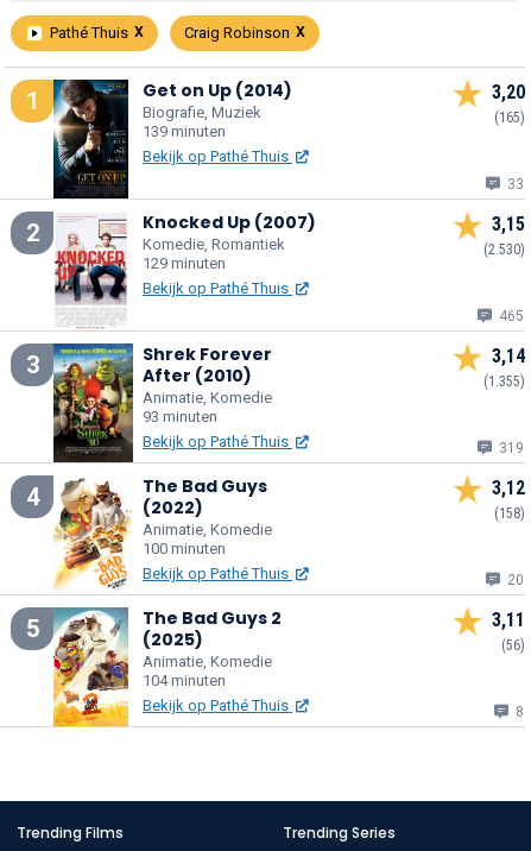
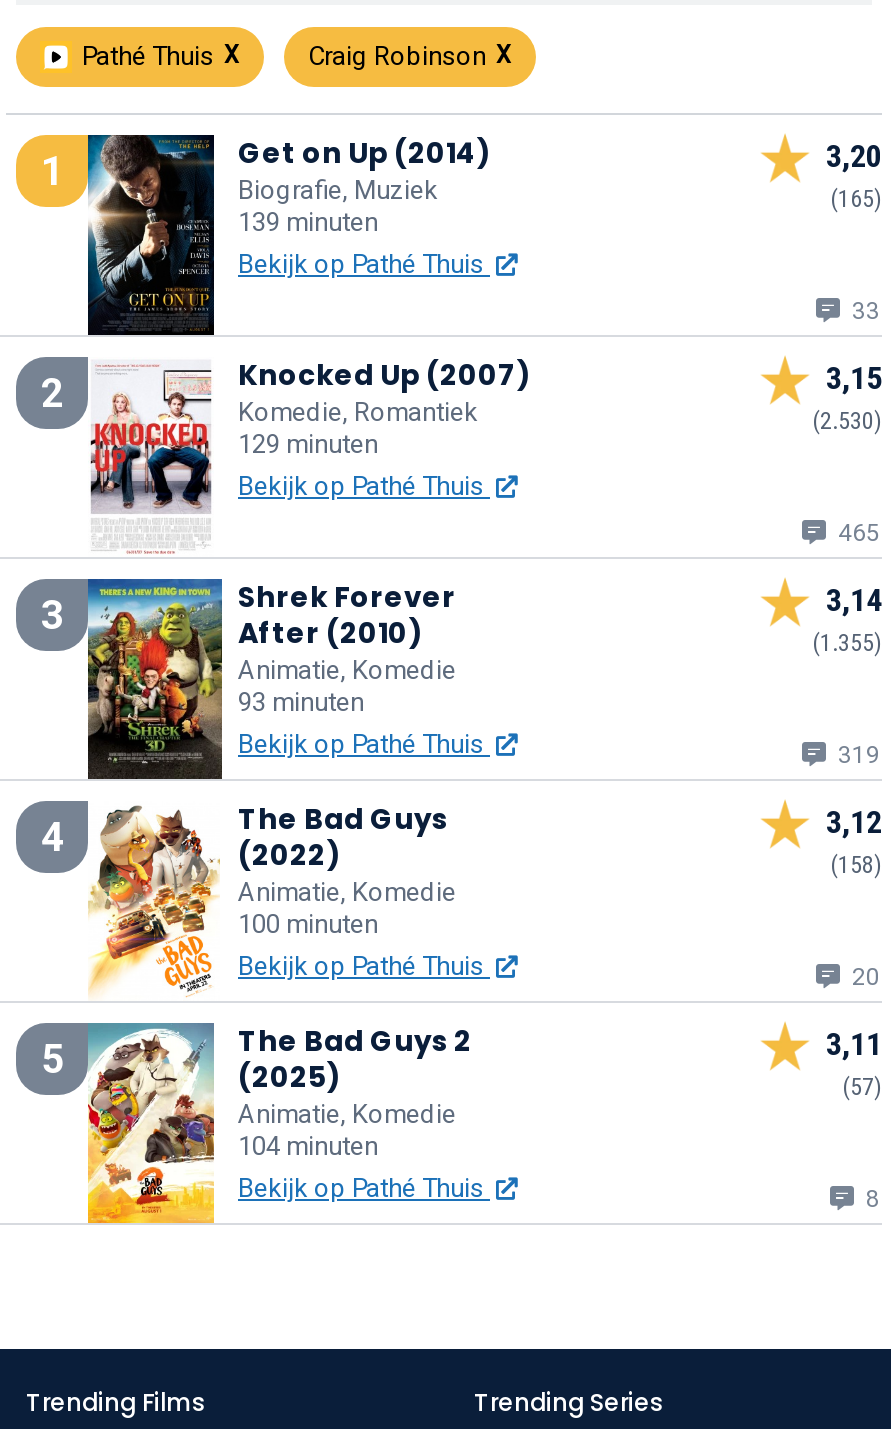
- (56)
+ (57)
